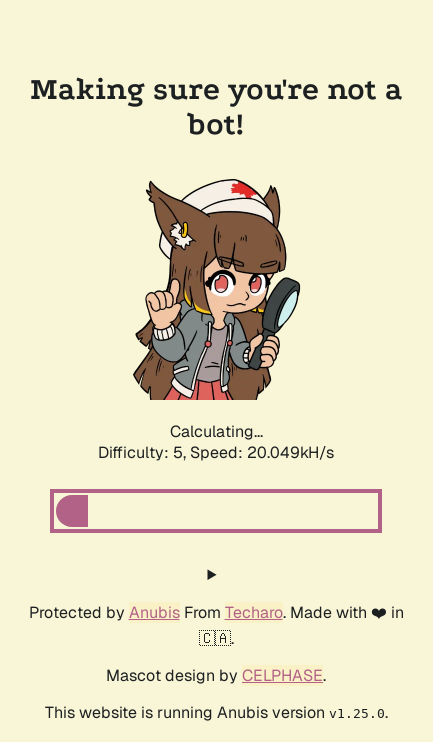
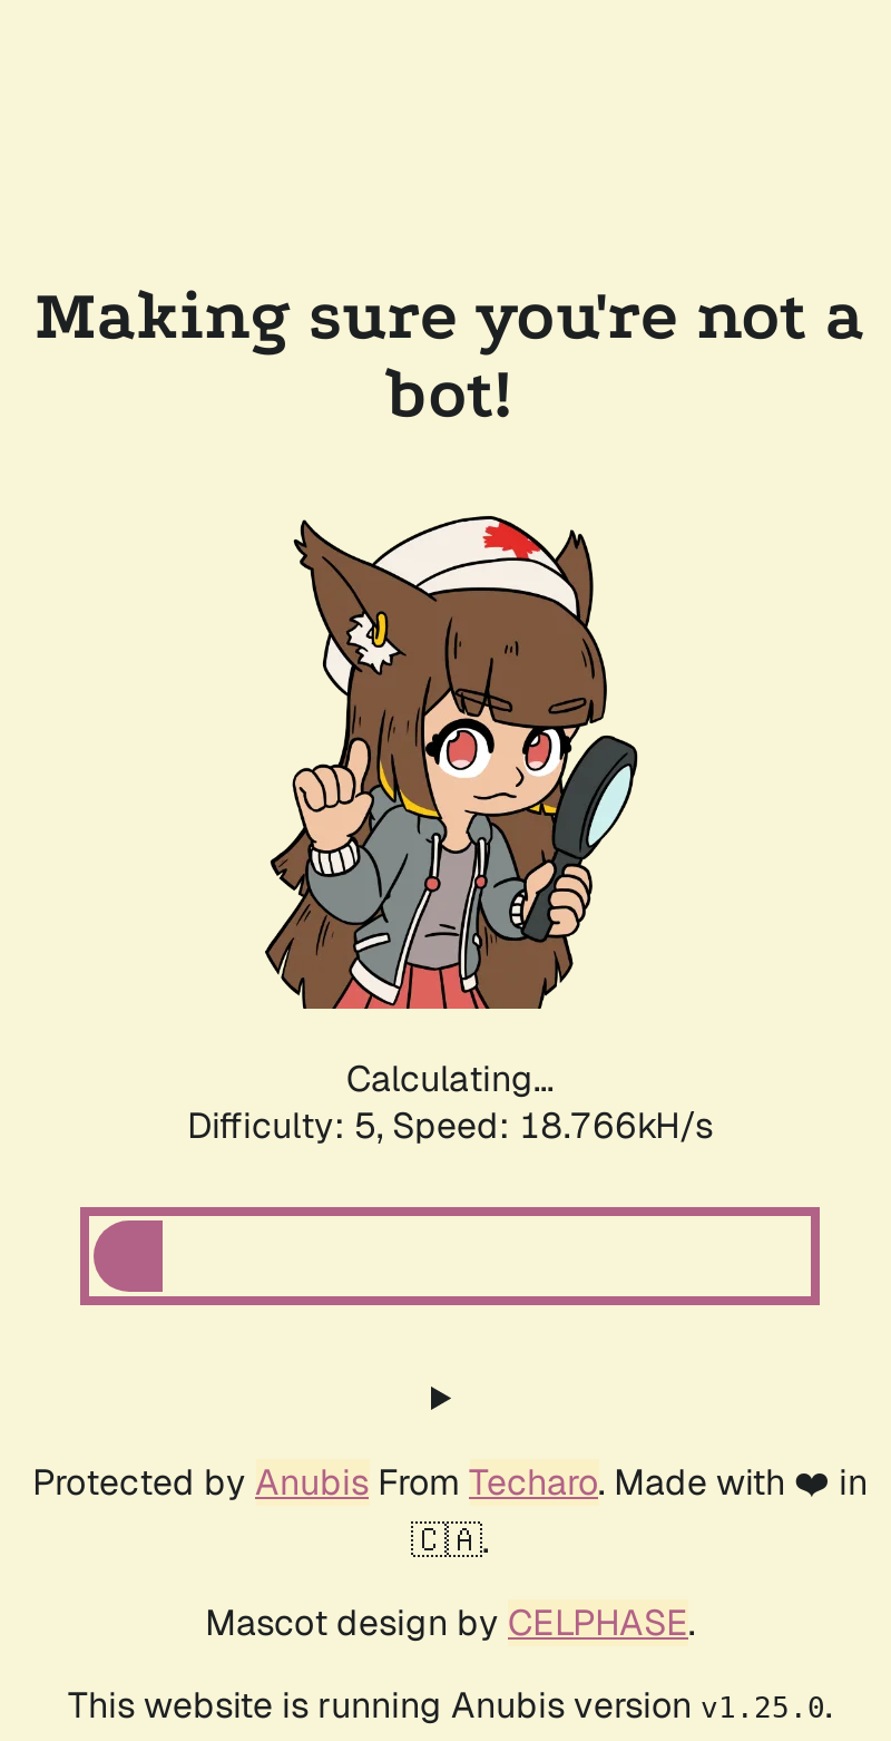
- Difficulty: 5, Speed: 20.049kH/s
+ Difficulty: 5, Speed: 18.766kH/s
